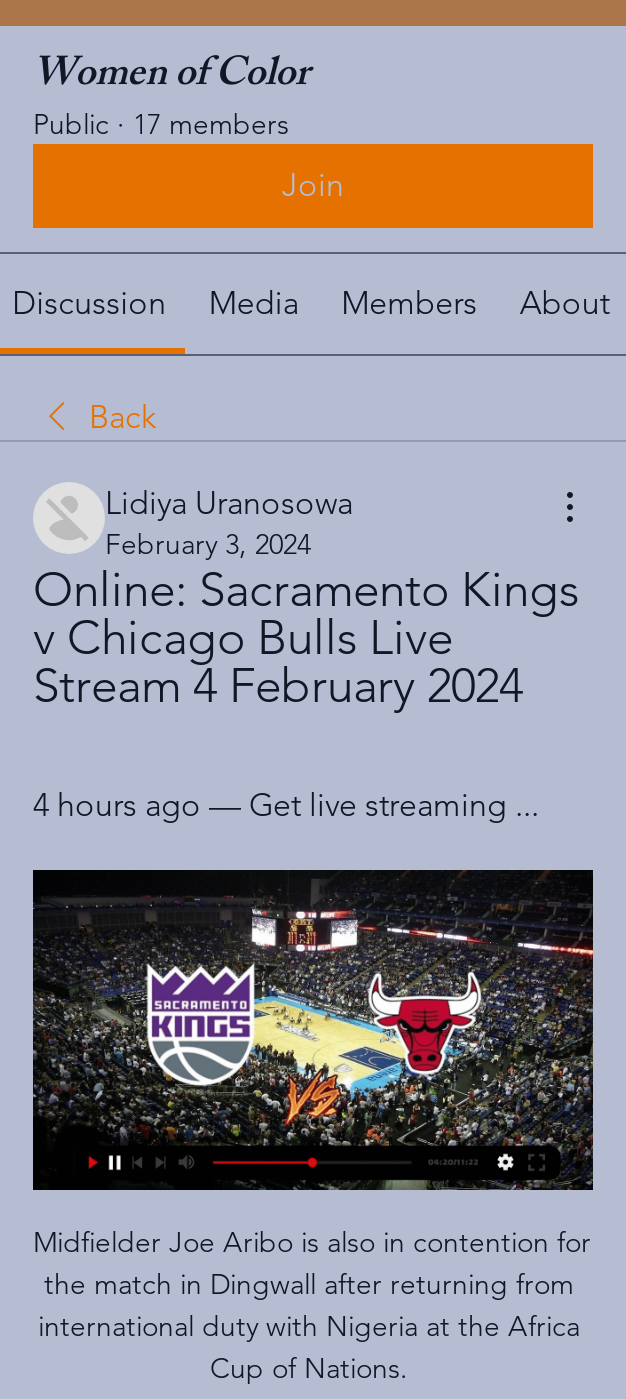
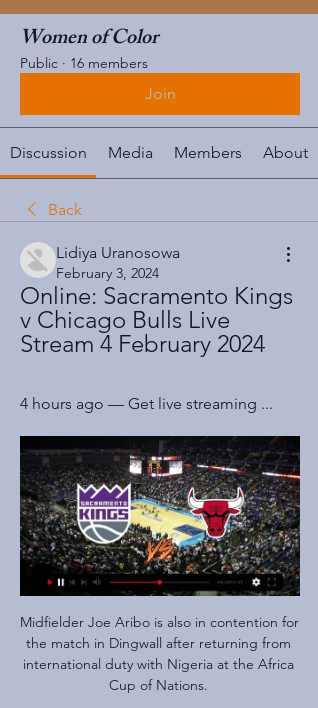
- Public · 17 members
+ Public · 16 members
